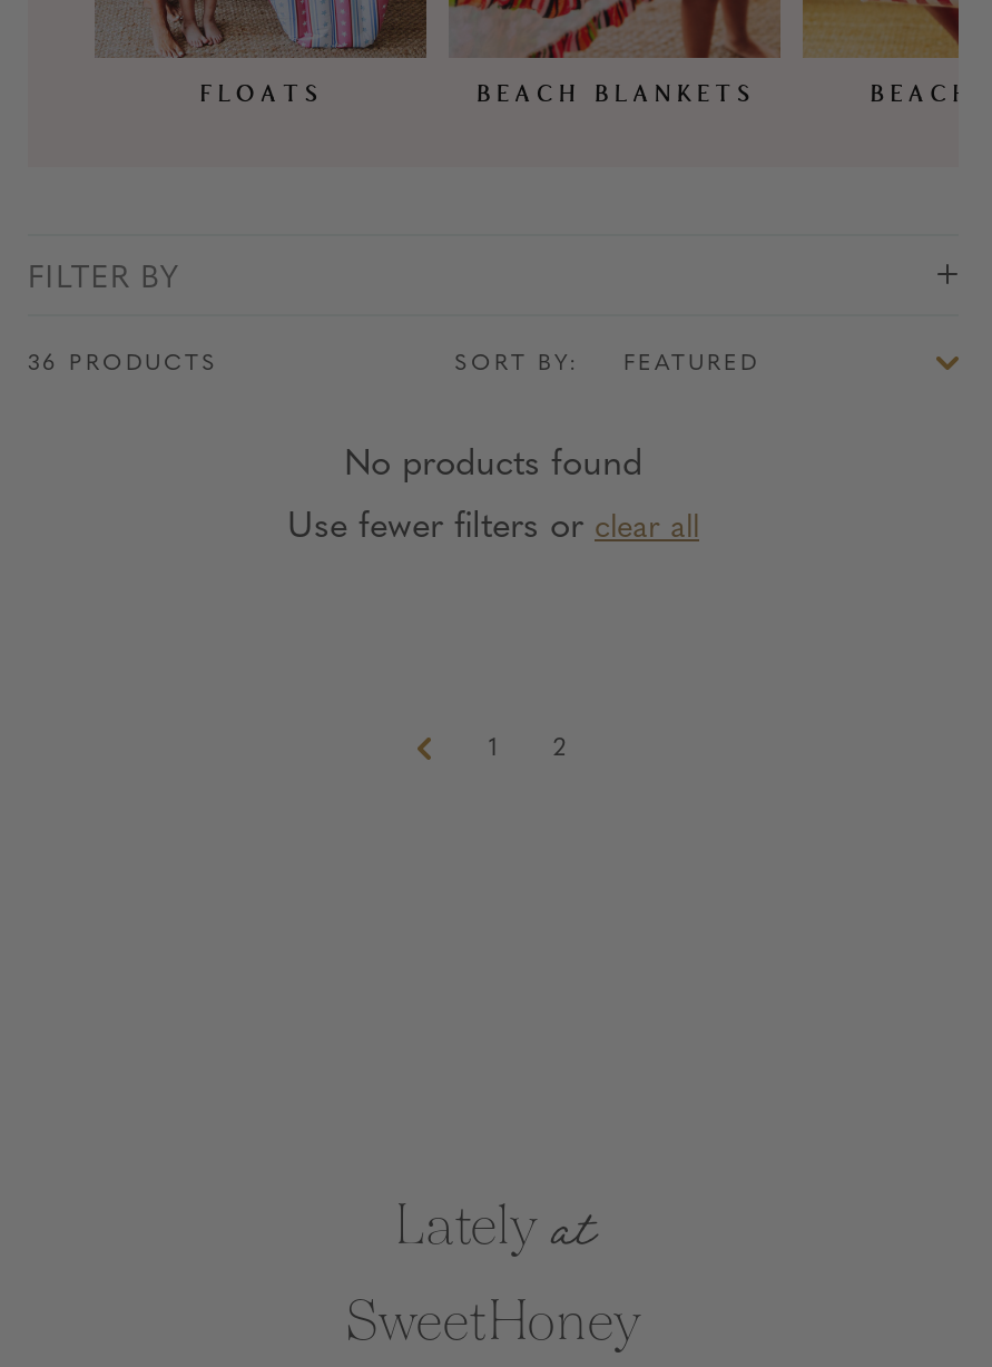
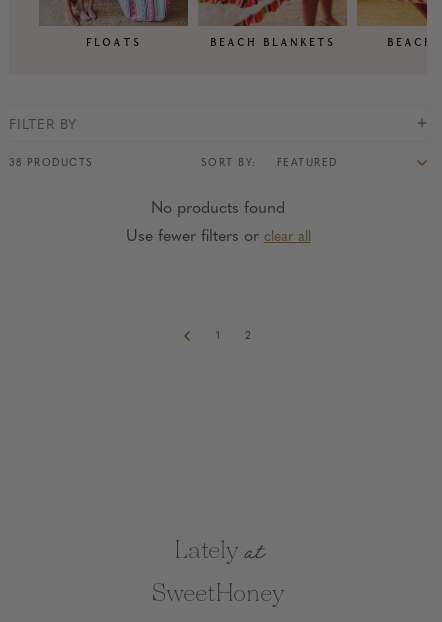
- 36 PRODUCTS
+ 38 PRODUCTS
